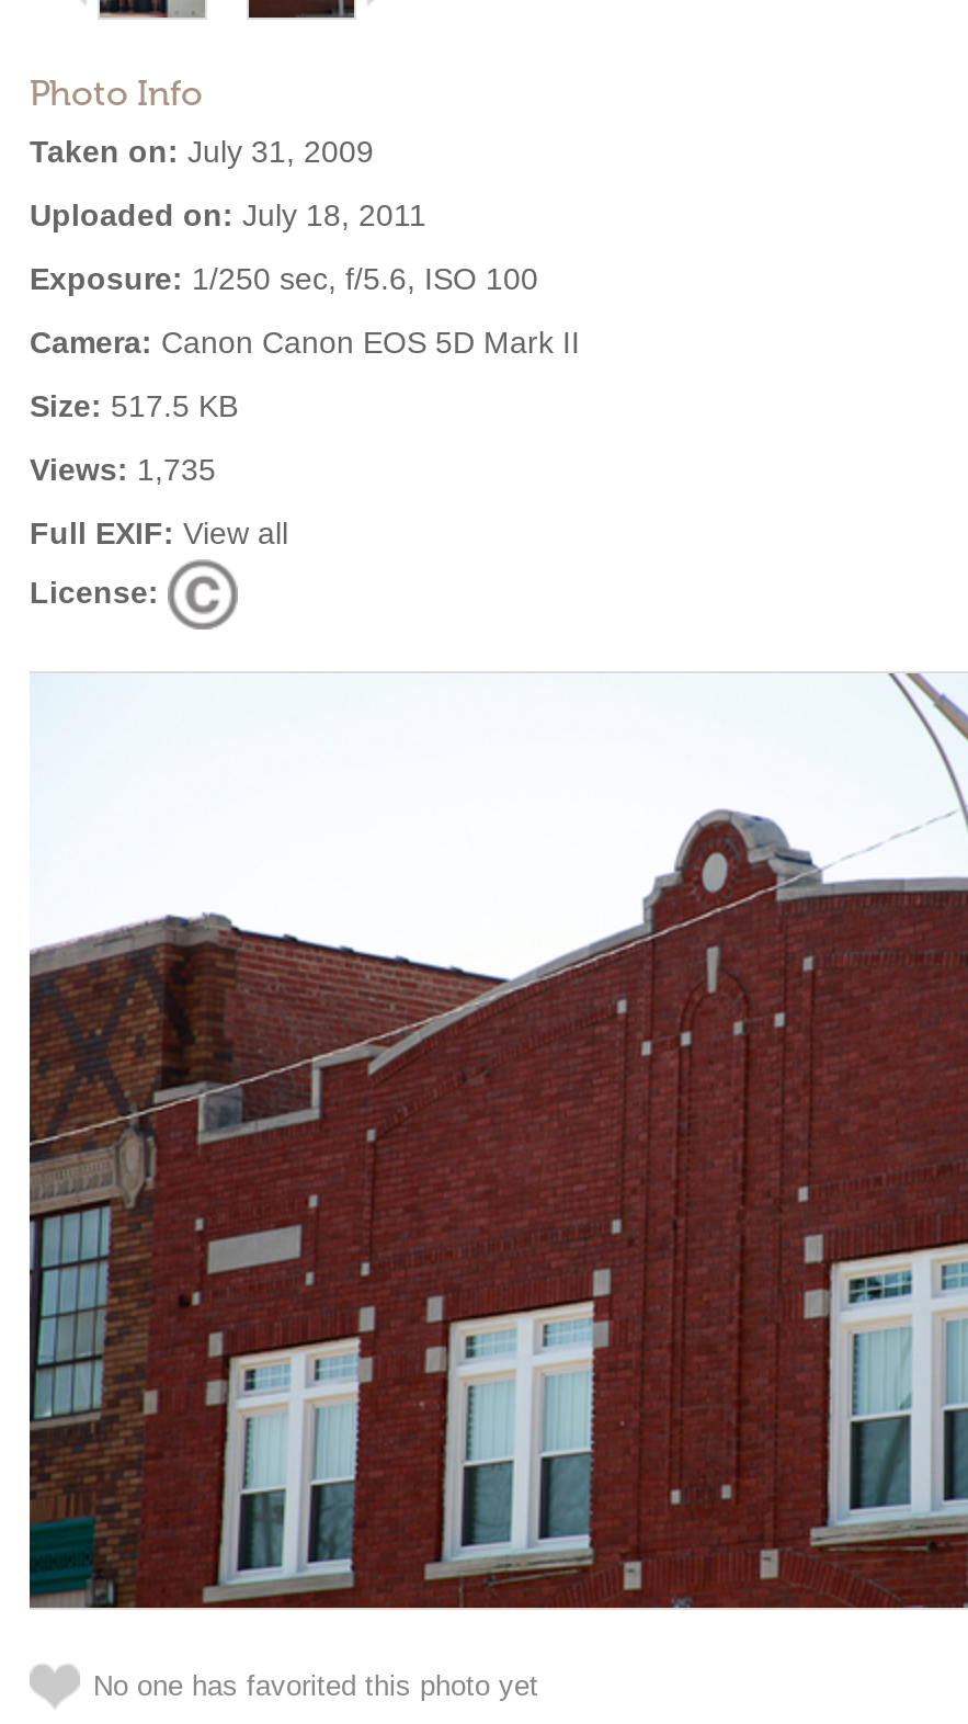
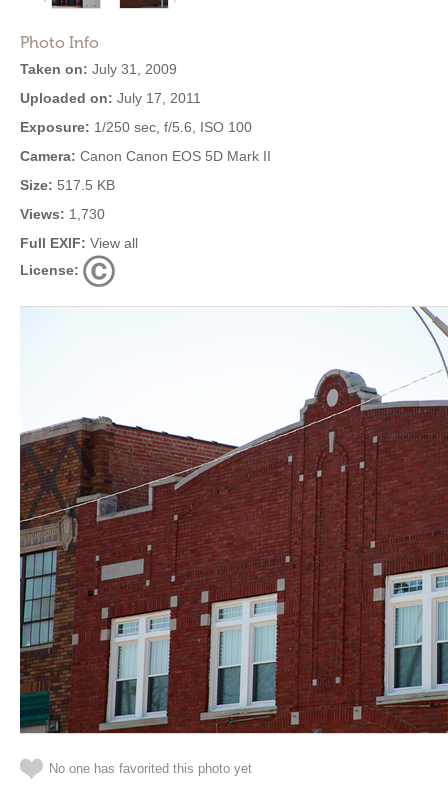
- Uploaded on: July 18, 2011
+ Uploaded on: July 17, 2011

- Views: 1,735
+ Views: 1,730
